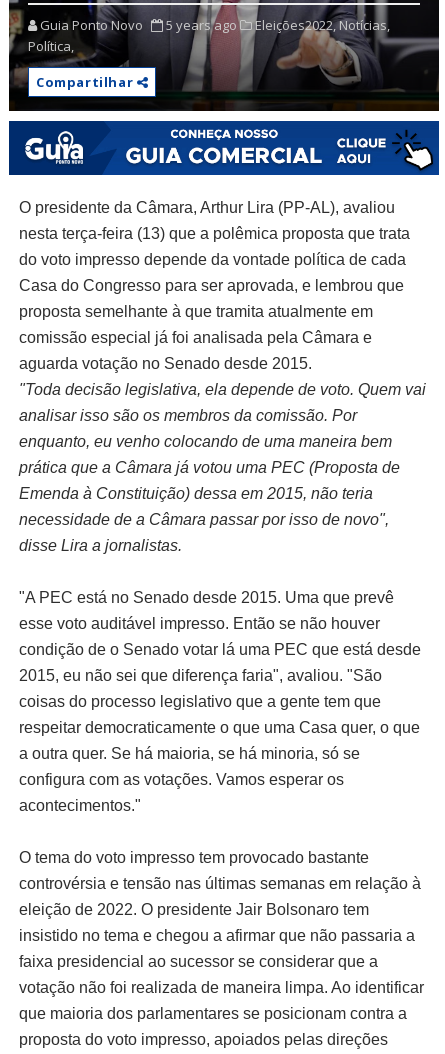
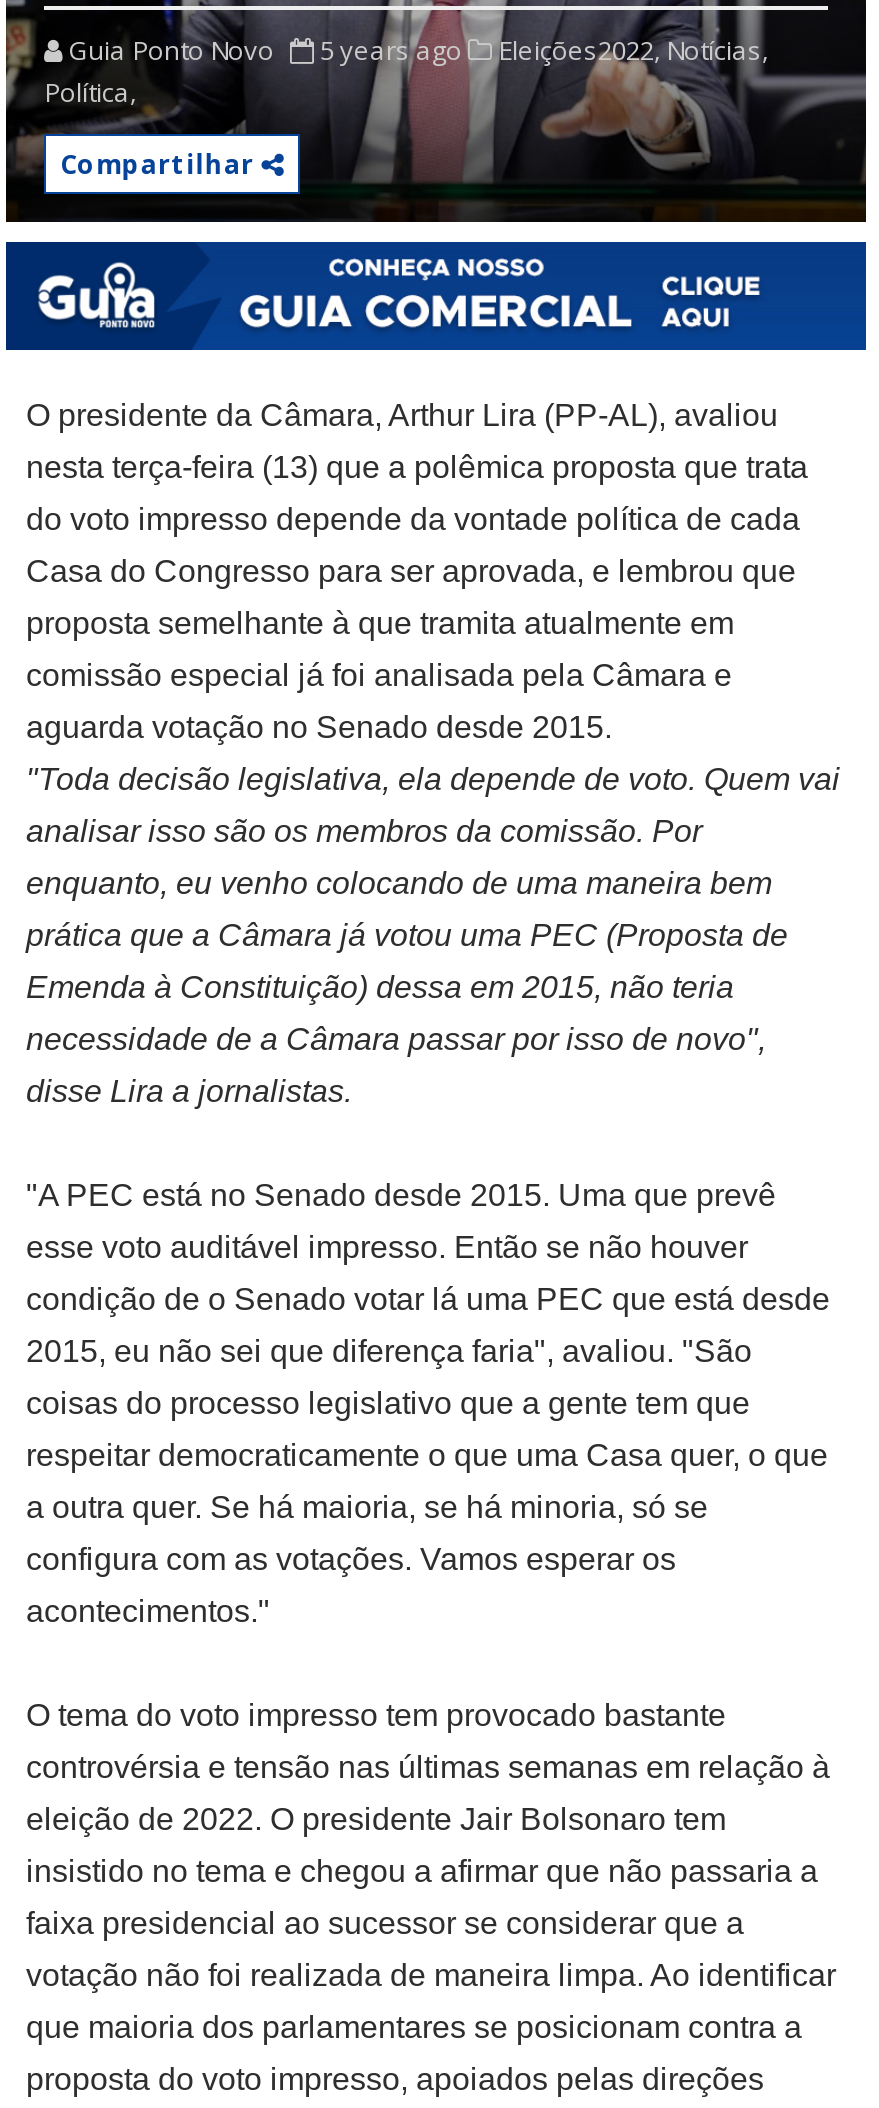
- [image]
